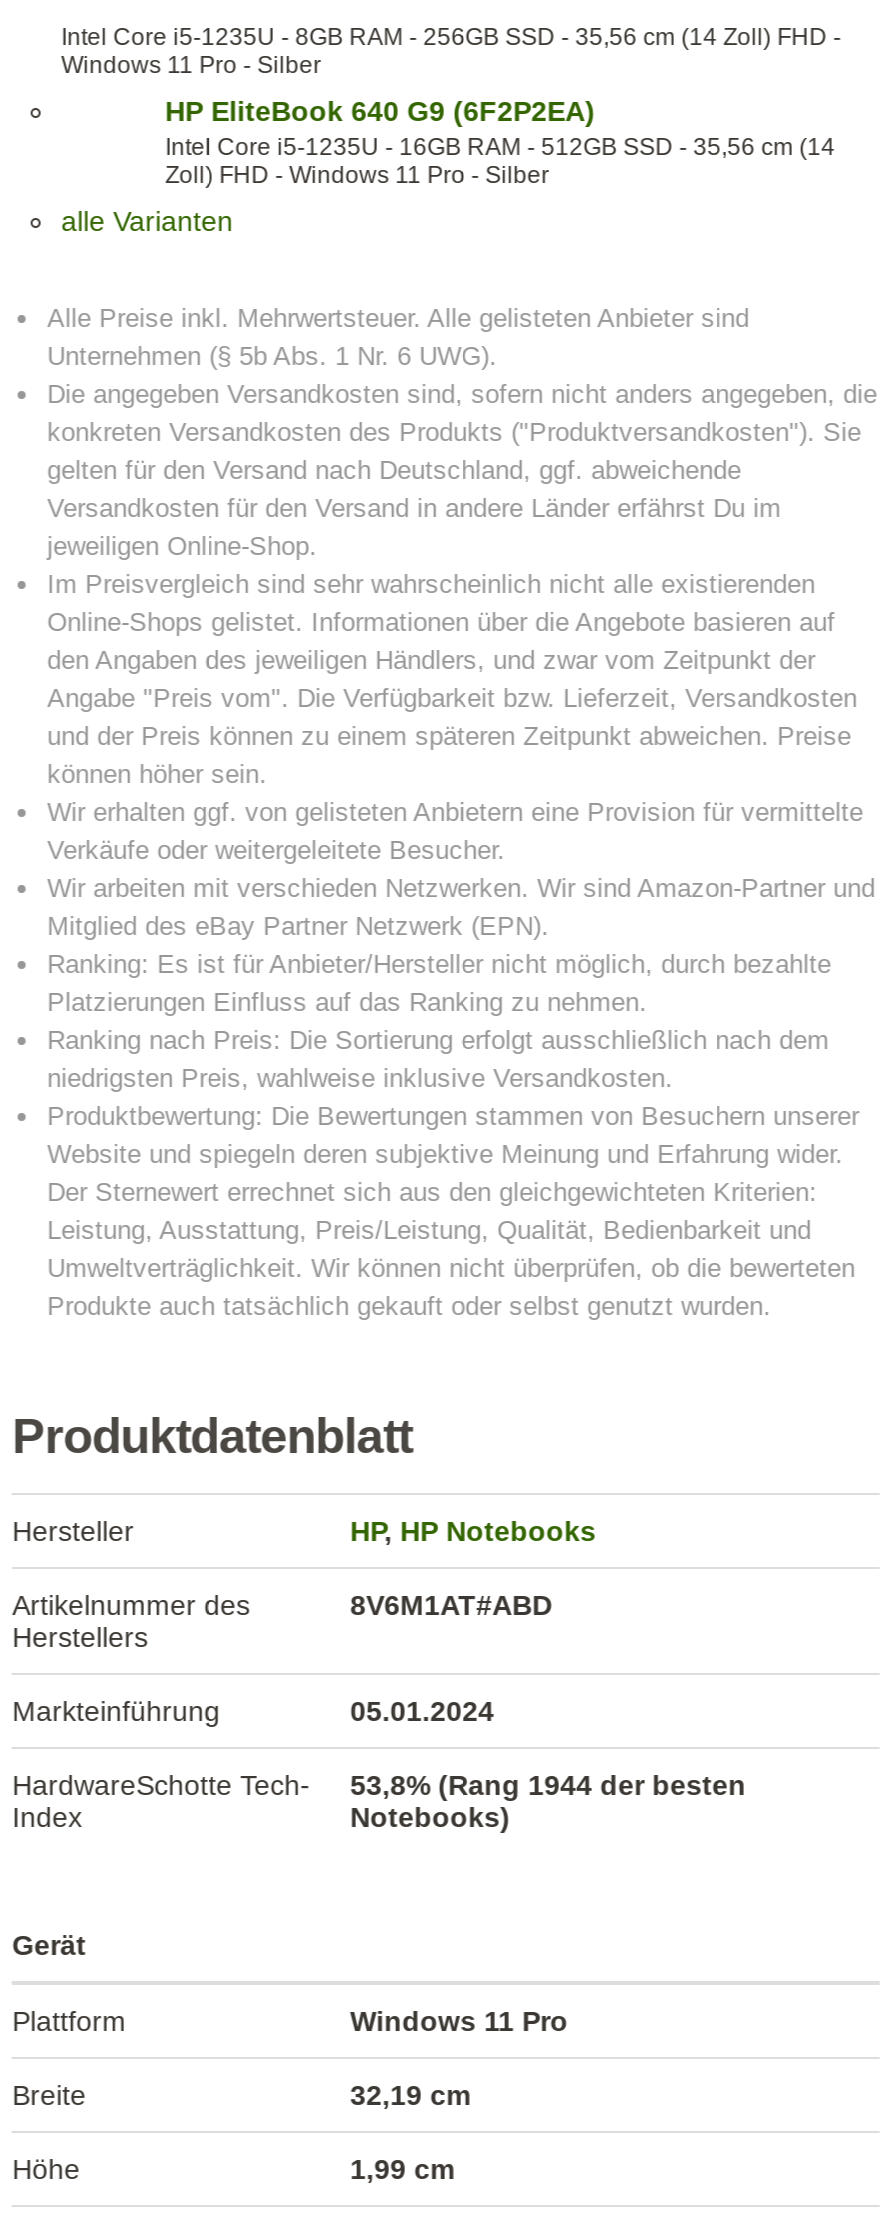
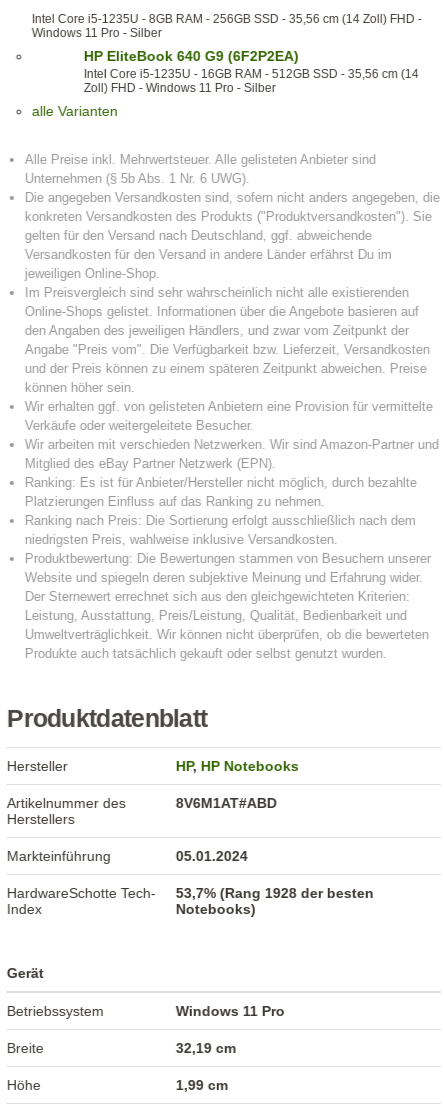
- 53,8% (Rang 1944 der besten
+ 53,7% (Rang 1928 der besten

- Plattform
+ Betriebssystem
